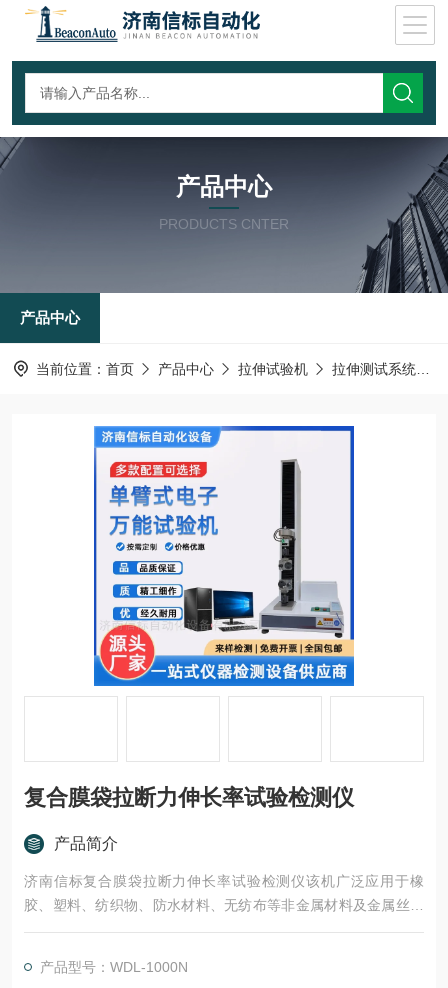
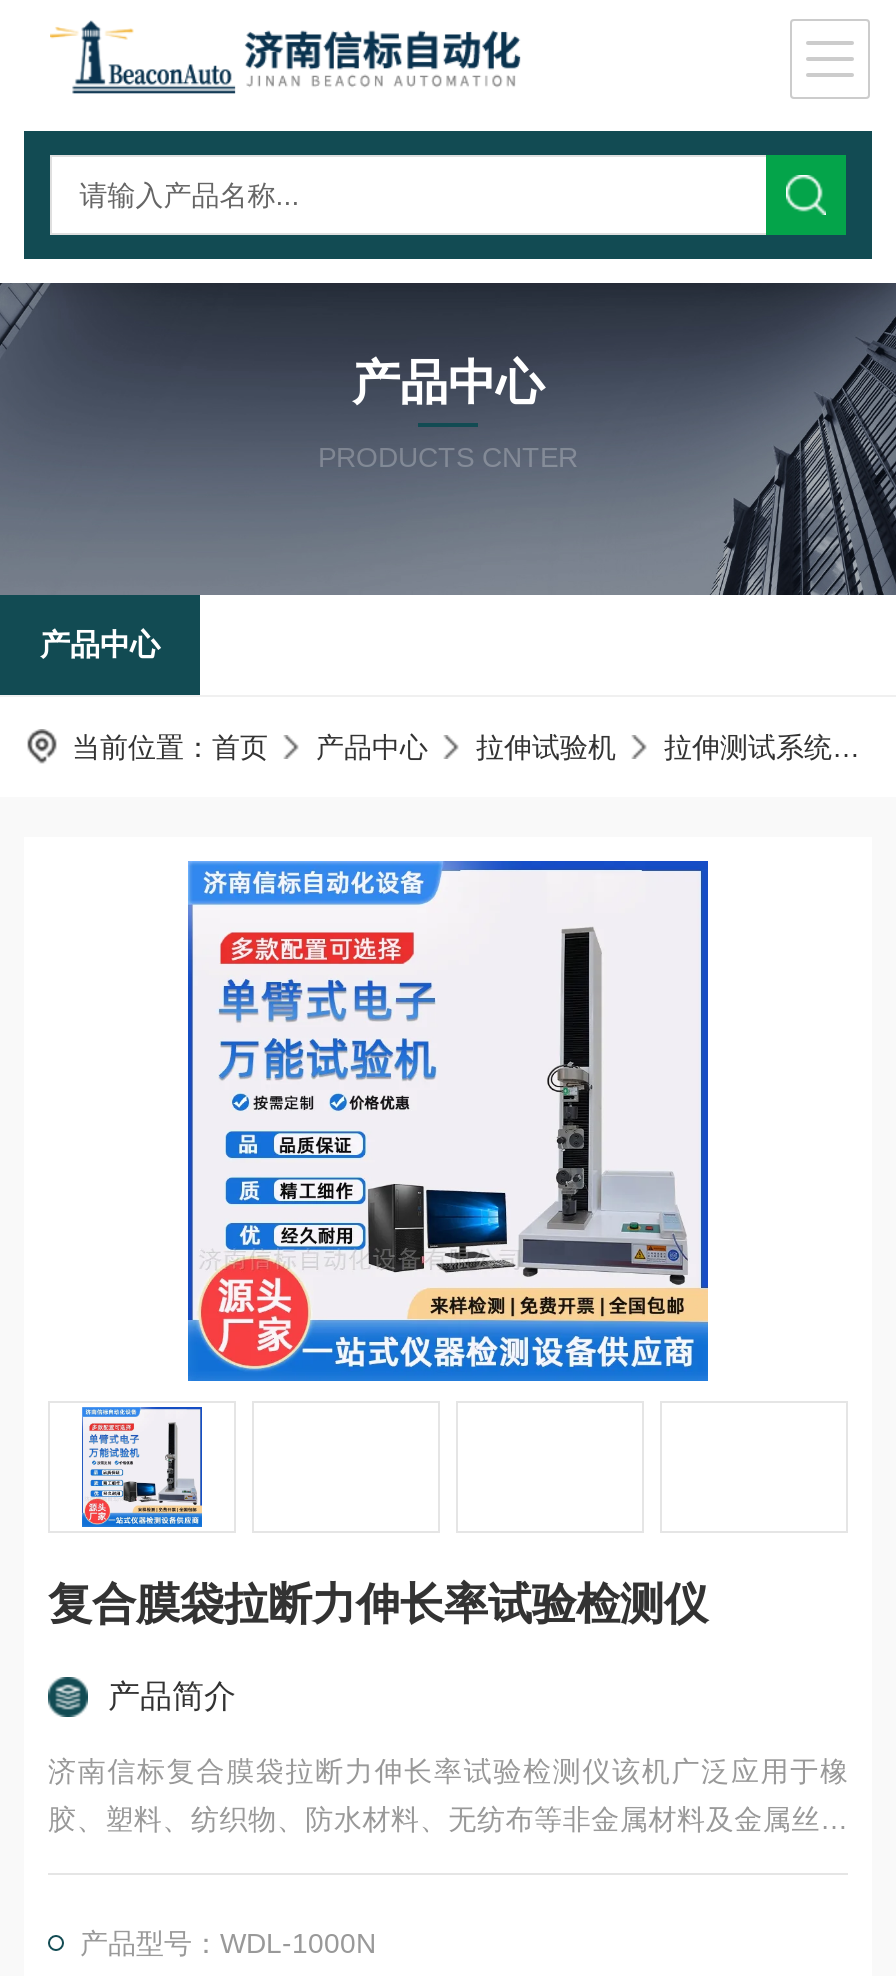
+ [image]
